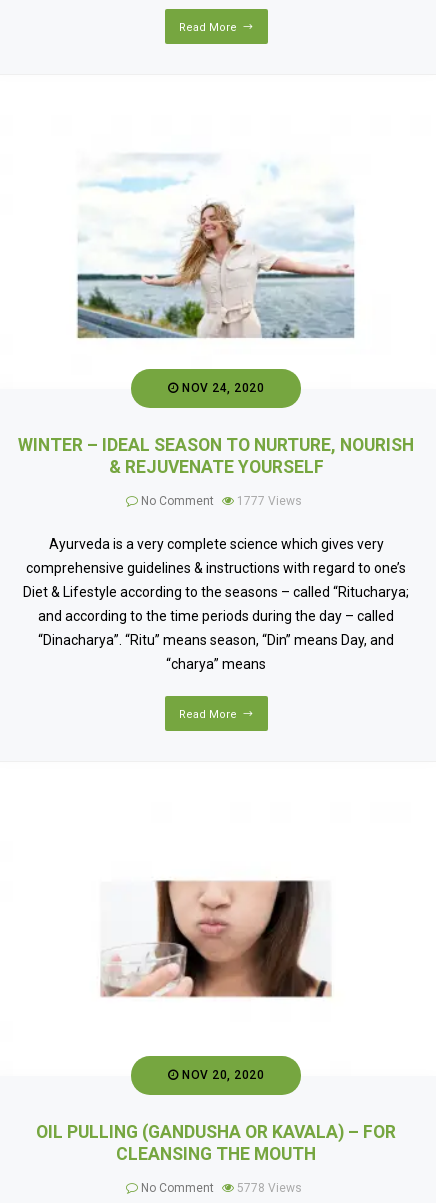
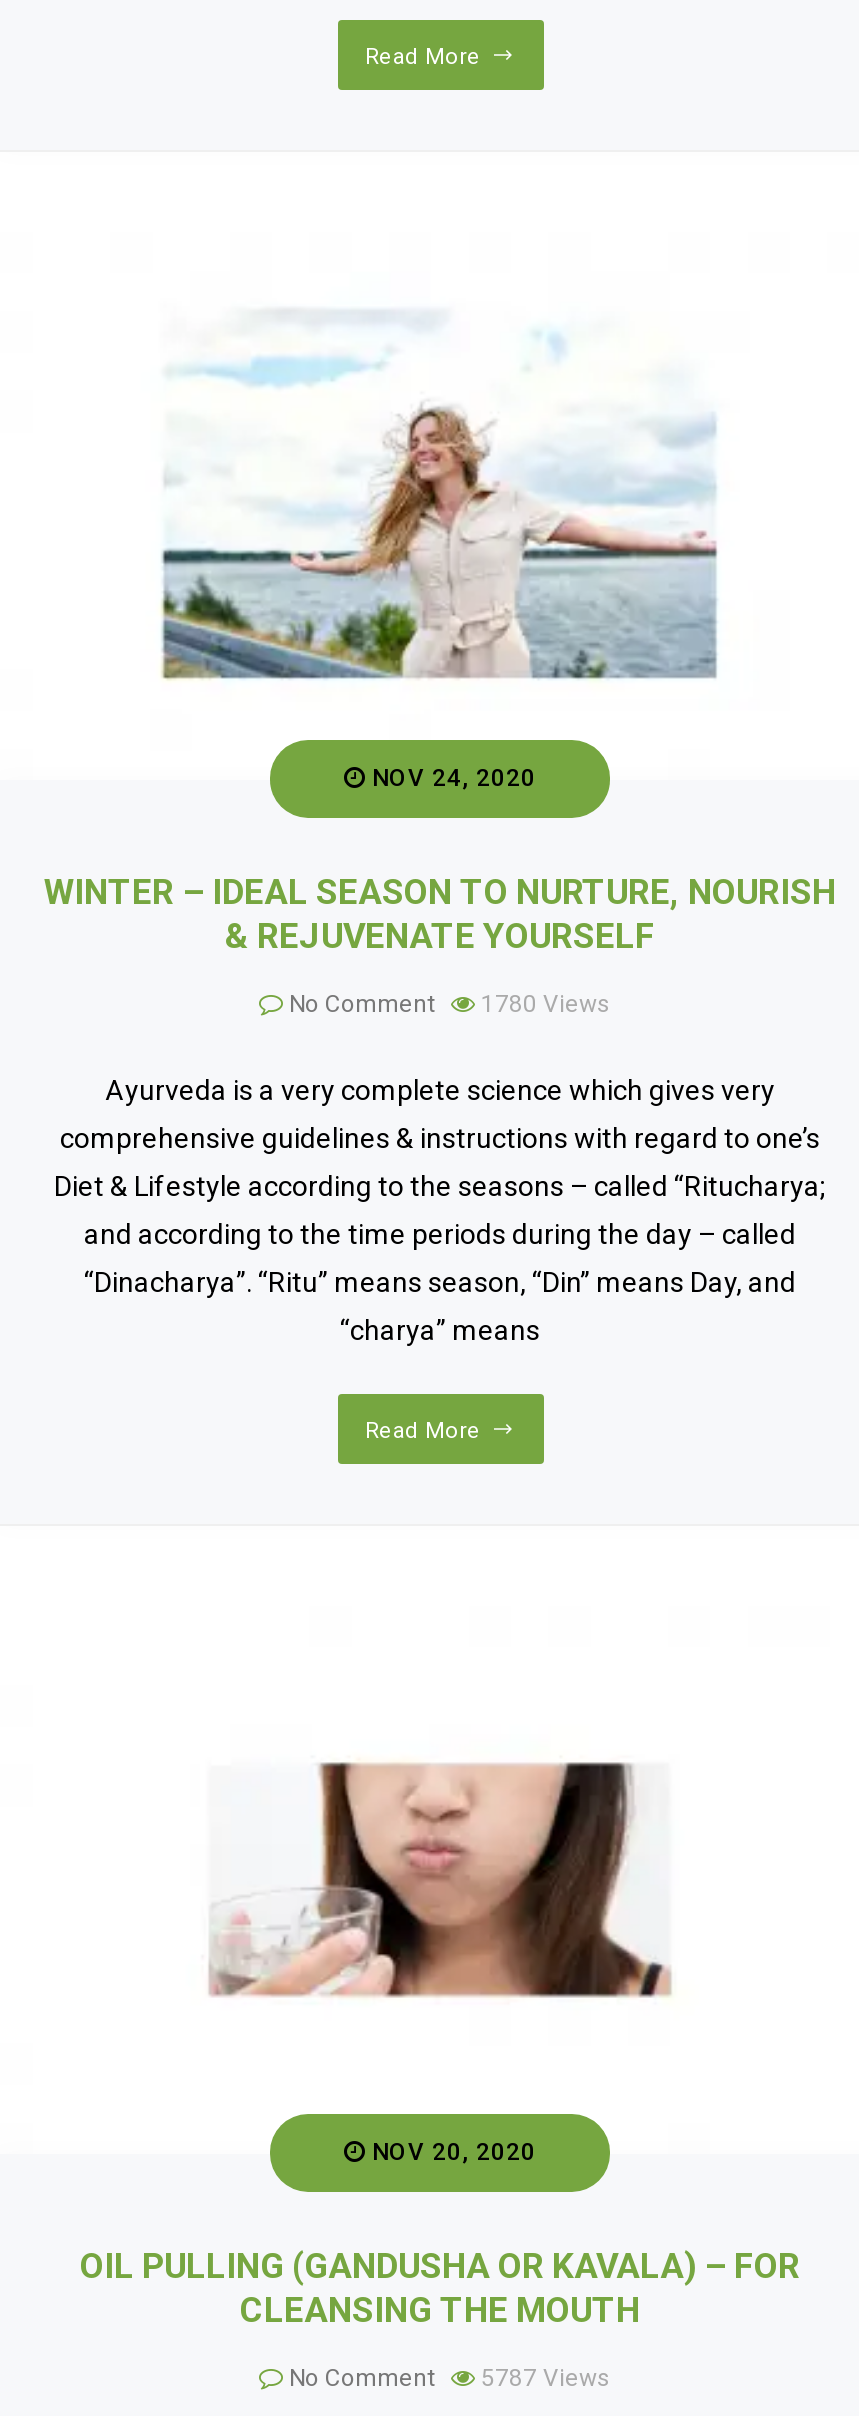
- No Comment 1777 Views
+ No Comment 1780 Views

- No Comment 5778 Views
+ No Comment 5787 Views
